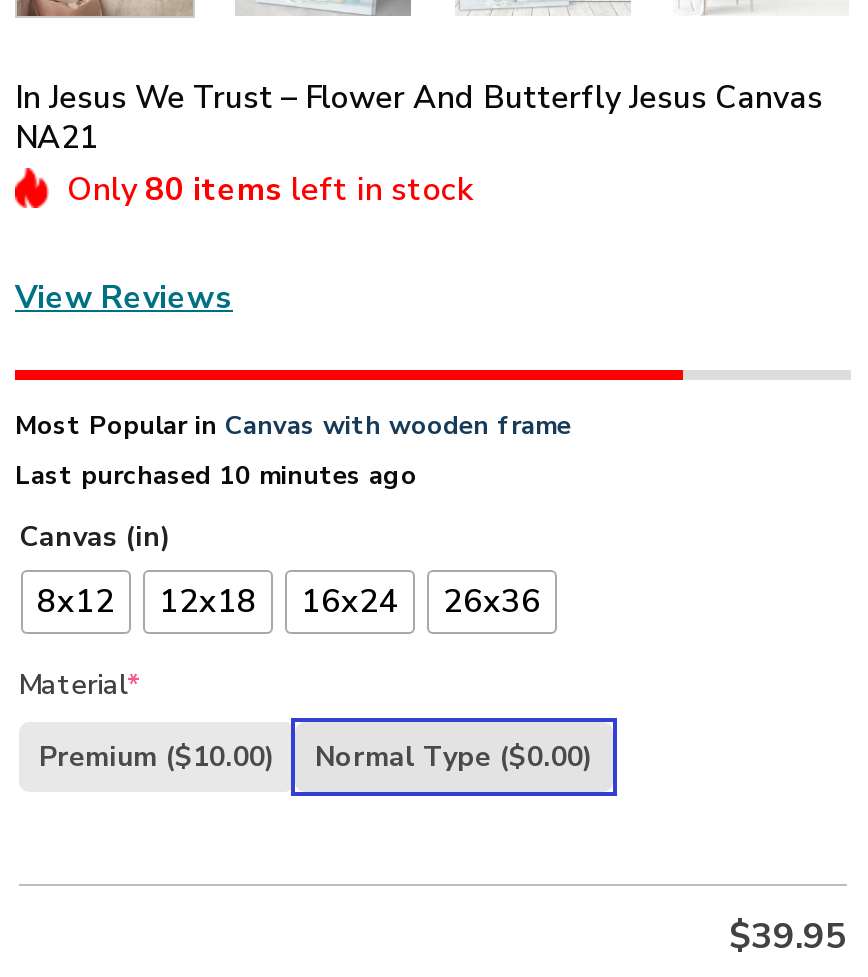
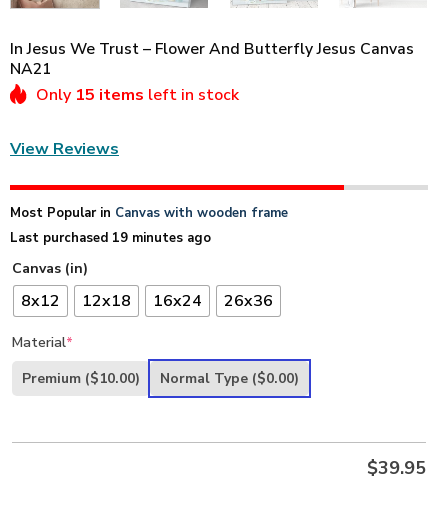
- Only 80 items left in stock
+ Only 15 items left in stock

- Last purchased 10 minutes ago
+ Last purchased 19 minutes ago
